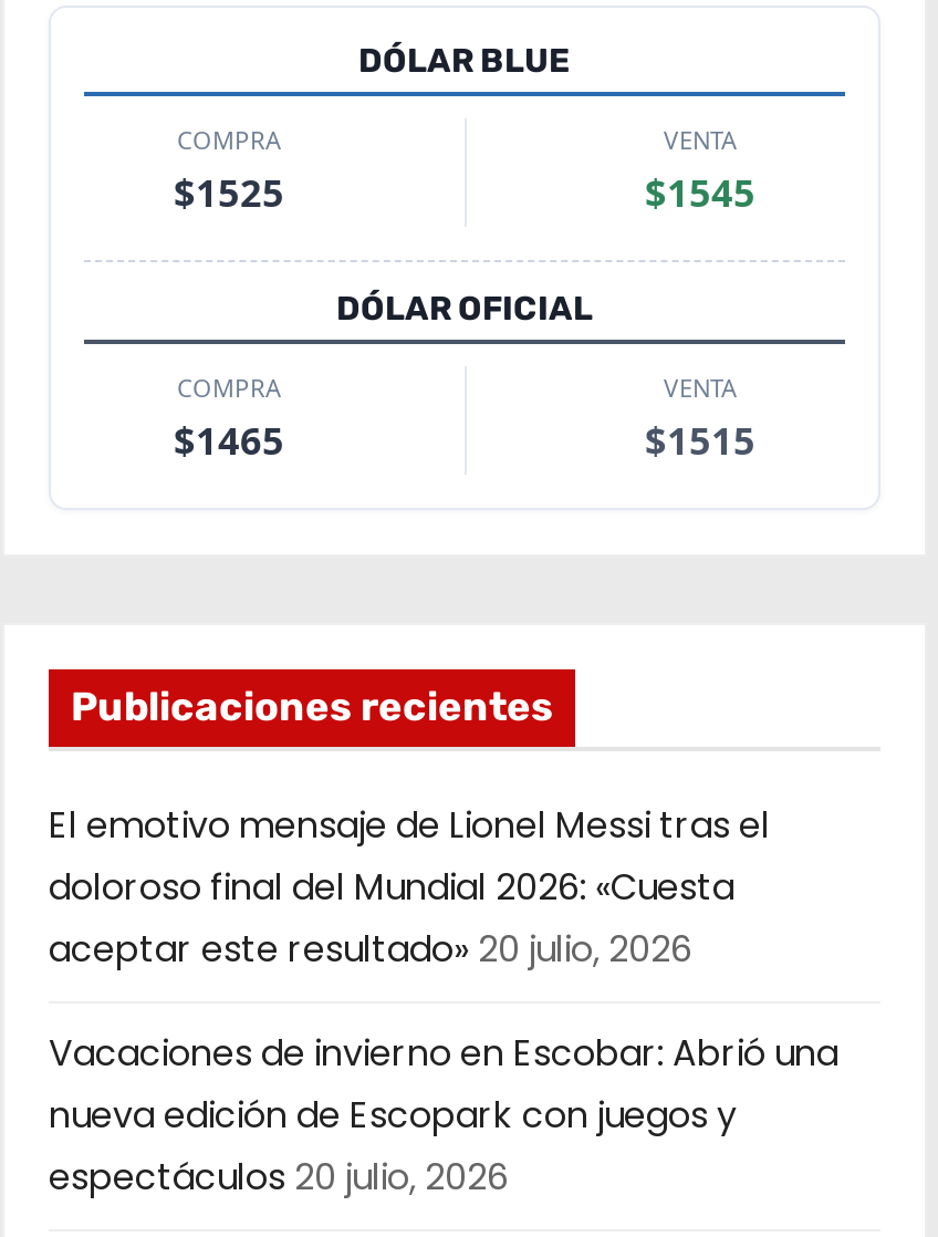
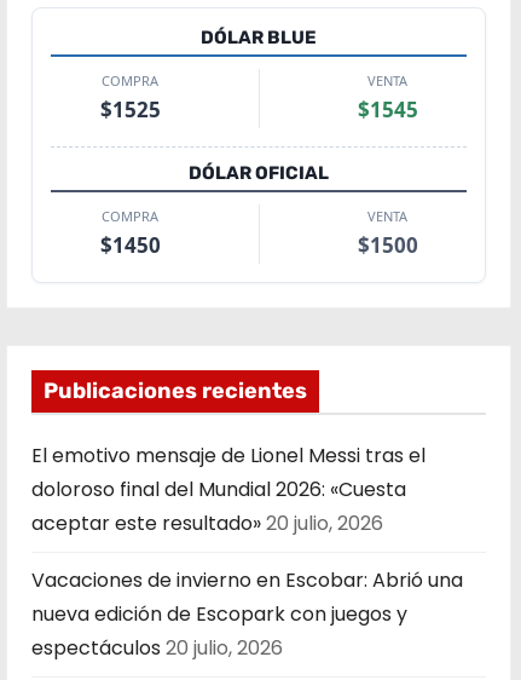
- $1465
+ $1450

- $1515
+ $1500
